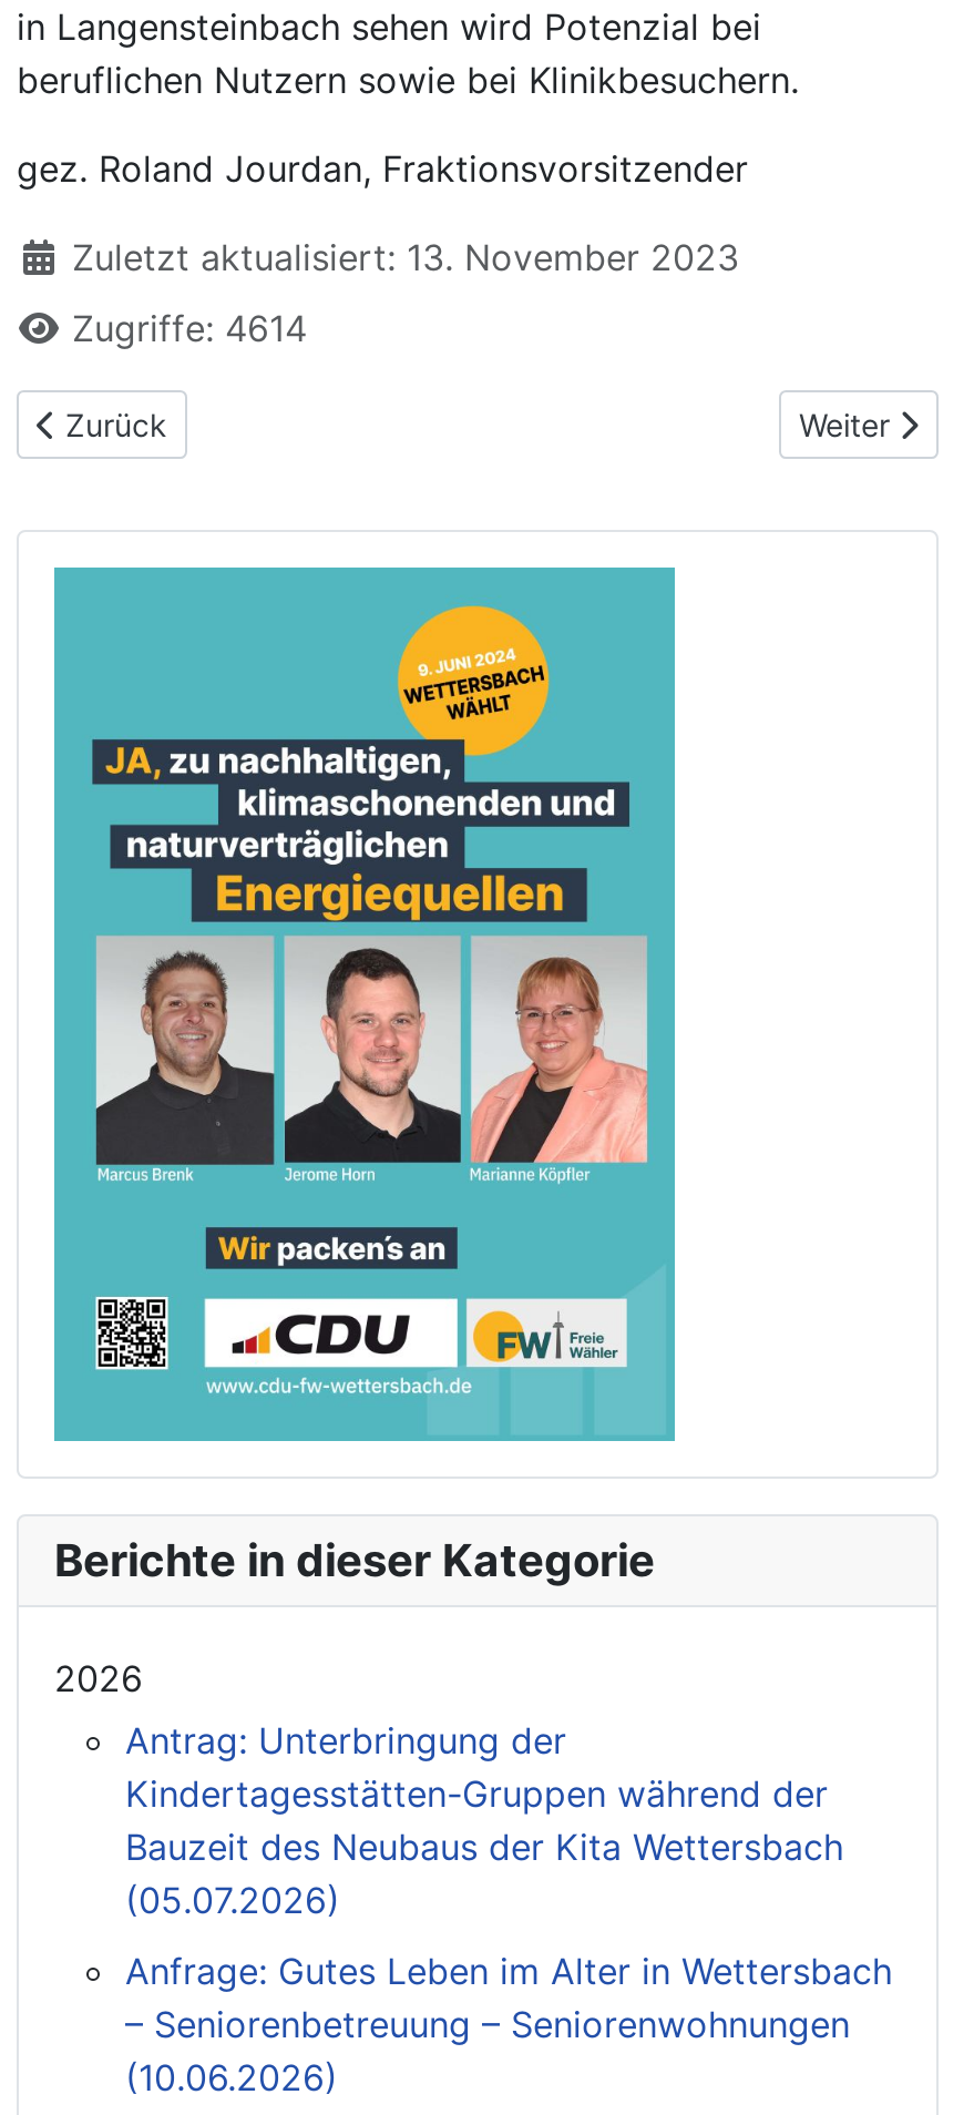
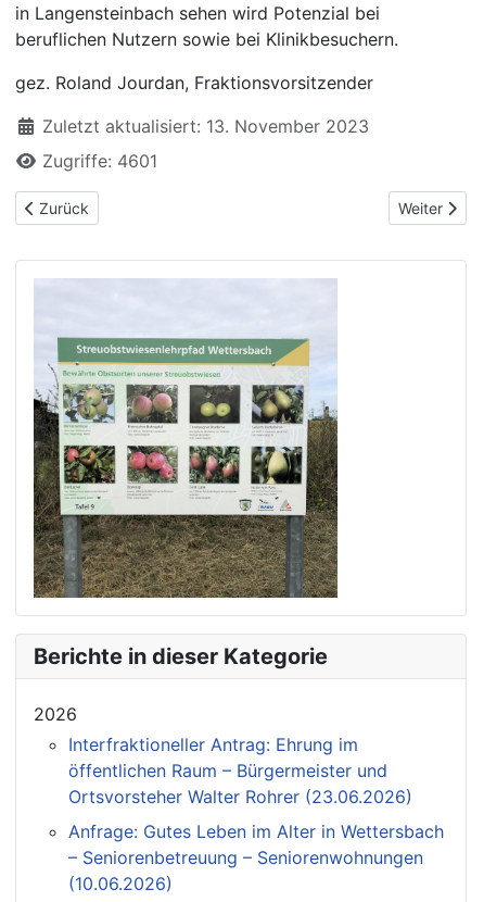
- Zugriffe: 4614
+ Zugriffe: 4601

- [image]
+ [image]

- Antrag: Unterbringung der
- Kindertagesstätten-Gruppen während der
- Bauzeit des Neubaus der Kita Wettersbach
- (05.07.2026)
+ Interfraktioneller Antrag: Ehrung im
+ öffentlichen Raum – Bürgermeister und
+ Ortsvorsteher Walter Rohrer (23.06.2026)
